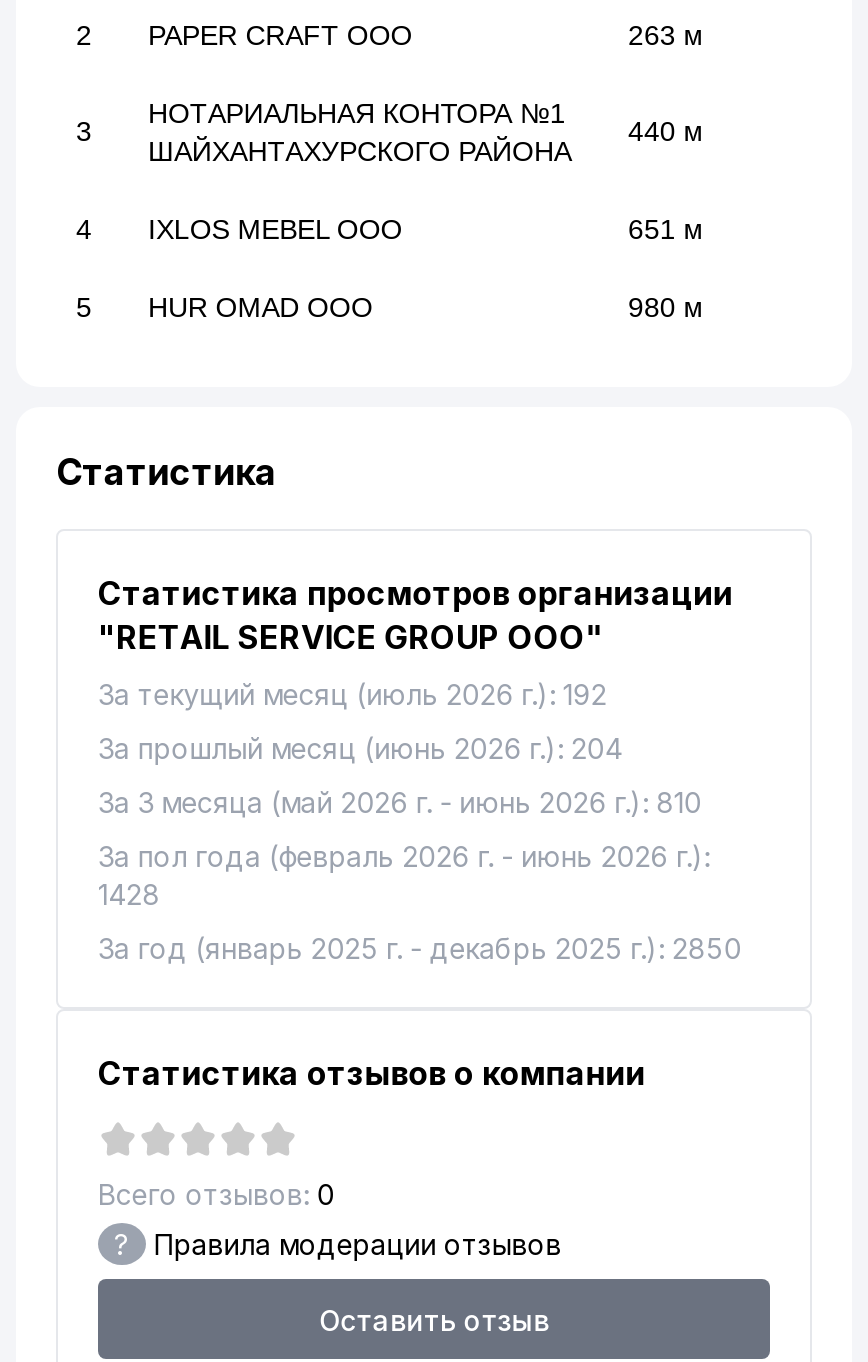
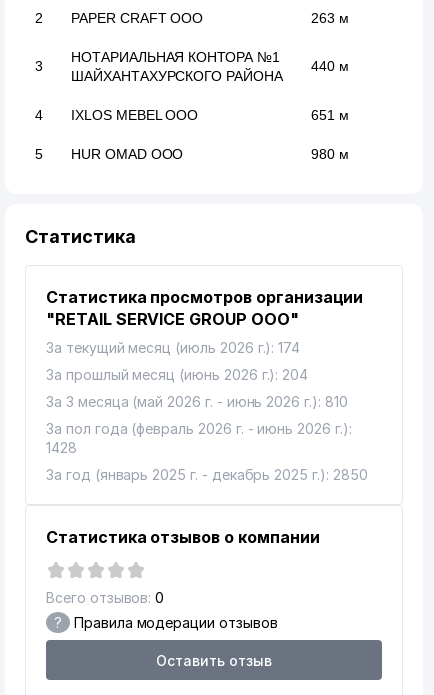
- За текущий месяц (июль 2026 г.): 192
+ За текущий месяц (июль 2026 г.): 174
